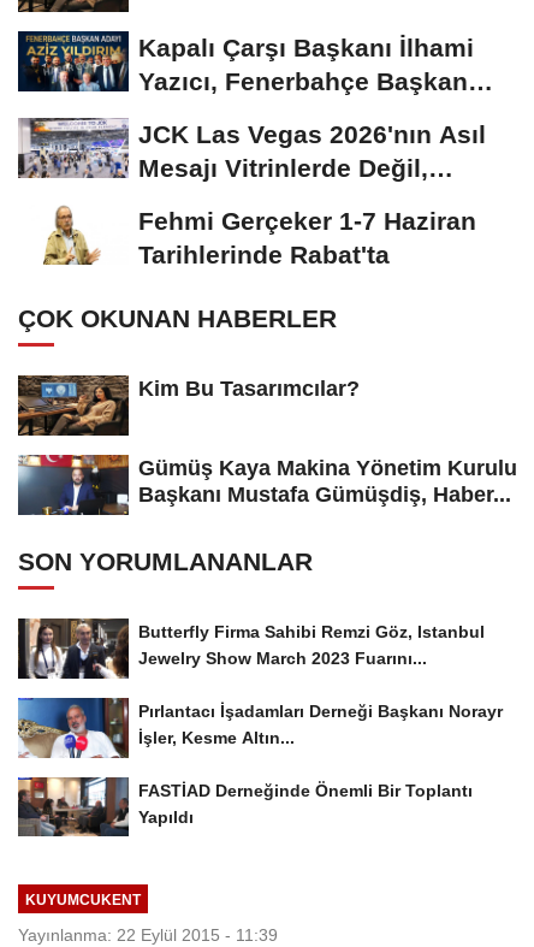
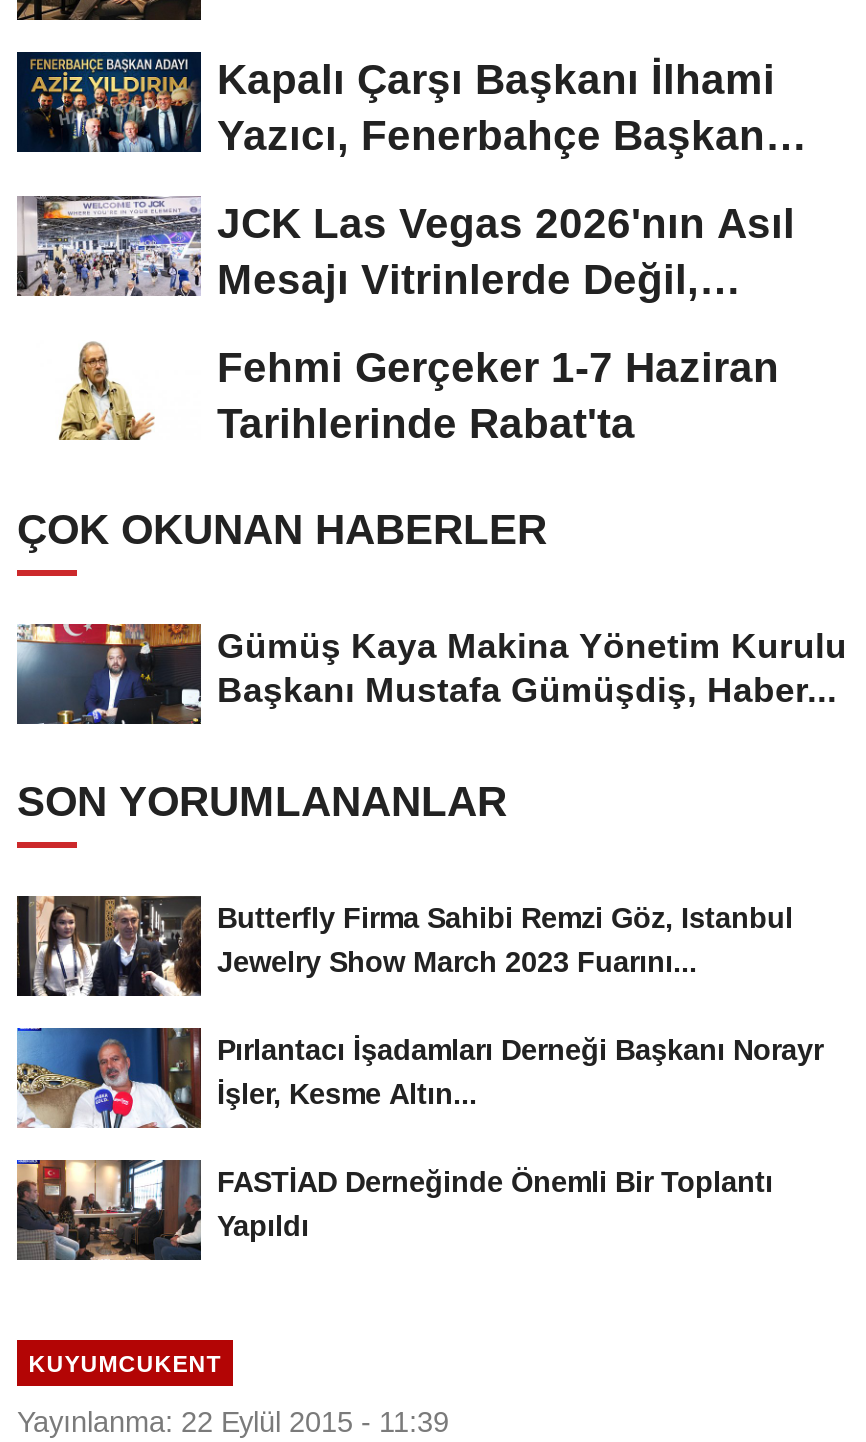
- [image]
- Kim Bu Tasarımcılar?
